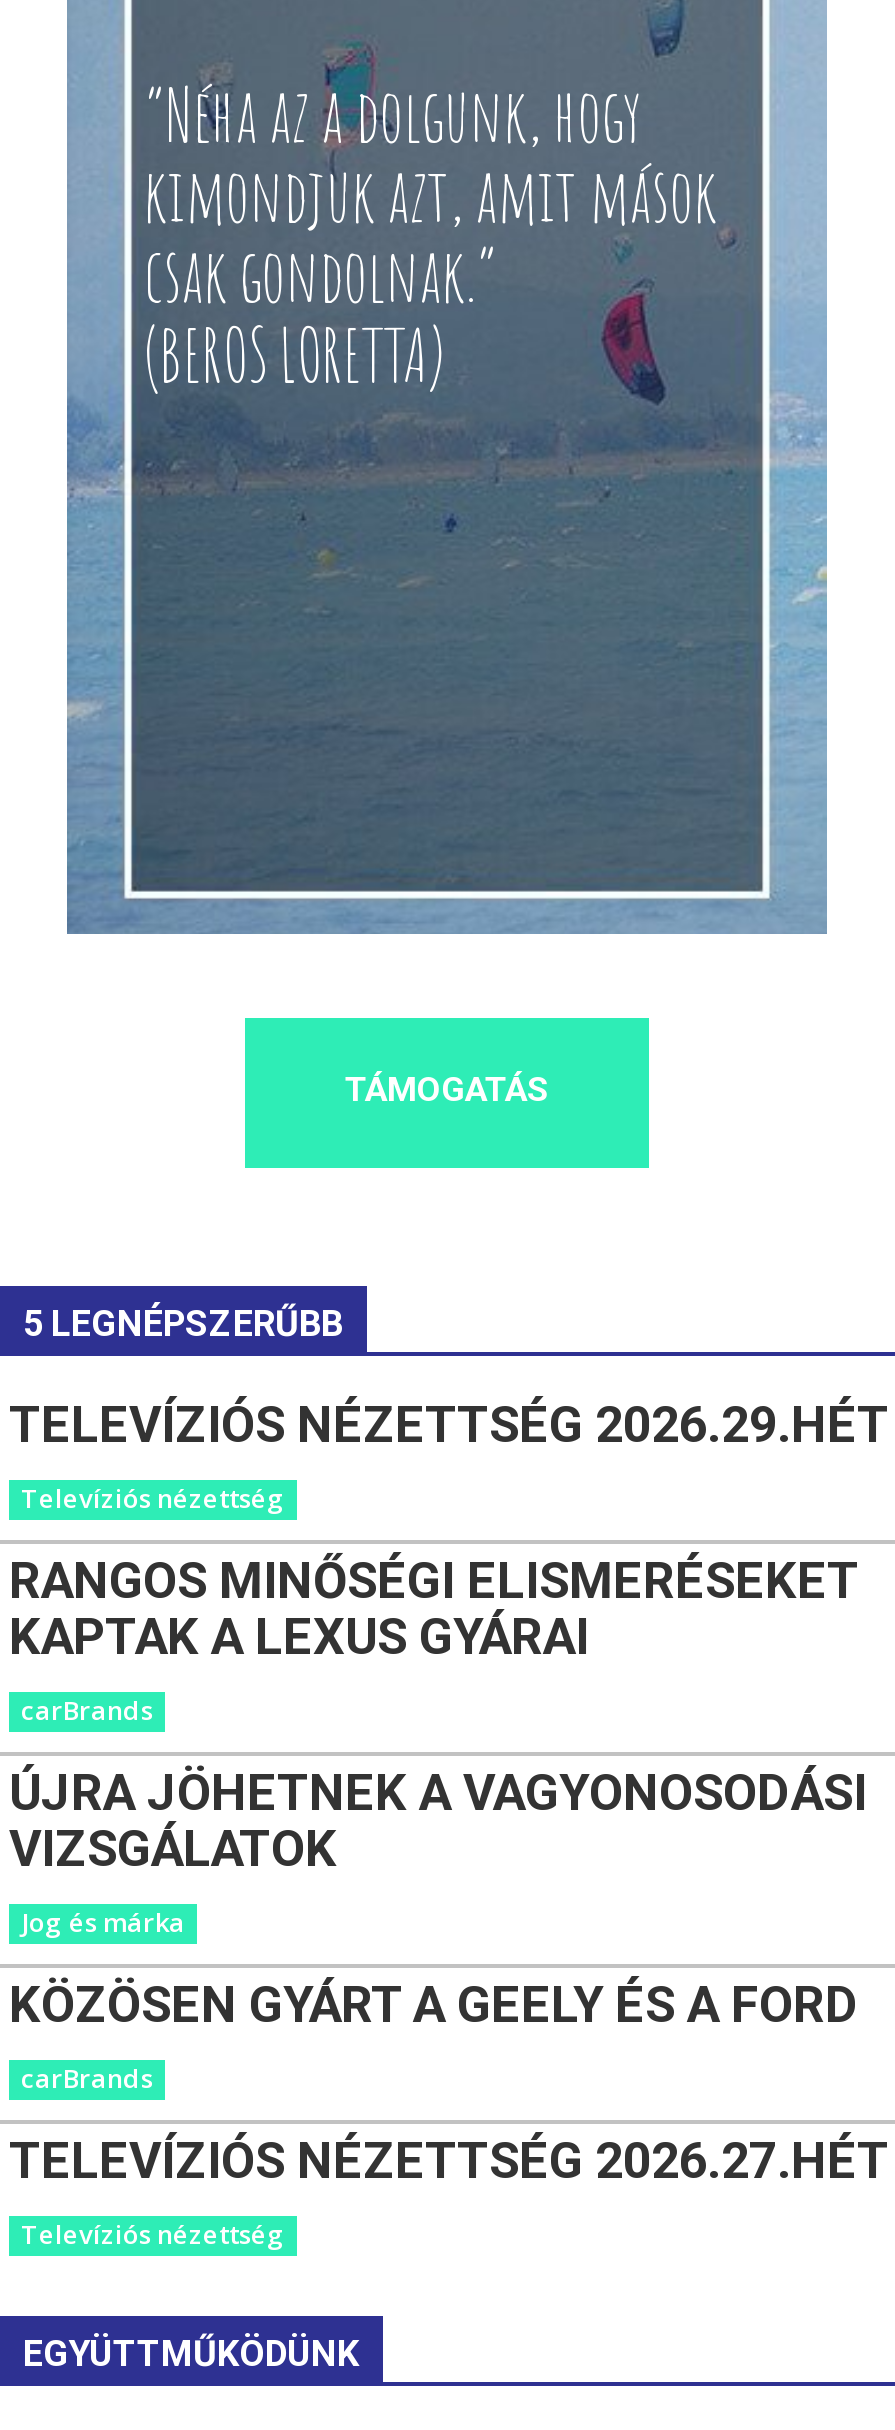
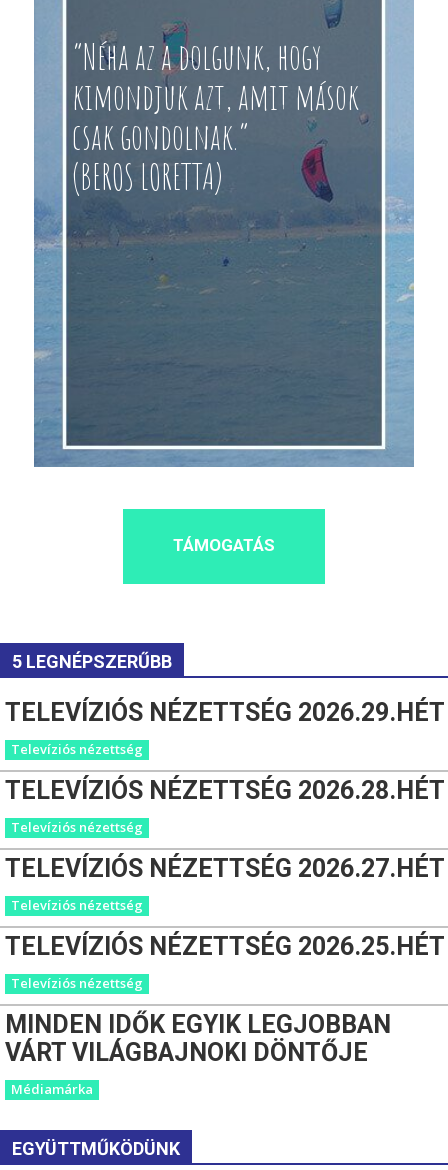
- RANGOS MINŐSÉGI ELISMERÉSEKET
- KAPTAK A LEXUS GYÁRAI
- carBrands
- ÚJRA JÖHETNEK A VAGYONOSODÁSI
- VIZSGÁLATOK
- Jog és márka
- KÖZÖSEN GYÁRT A GEELY ÉS A FORD
- carBrands
+ TELEVÍZIÓS NÉZETTSÉG 2026.28.HÉT
+ Televíziós nézettség

moved up: TELEVÍZIÓS NÉZETTSÉG 2026.27.HÉT | Televíziós nézettség

+ TELEVÍZIÓS NÉZETTSÉG 2026.25.HÉT
+ Televíziós nézettség
+ MINDEN IDŐK EGYIK LEGJOBBAN
+ VÁRT VILÁGBAJNOKI DÖNTŐJE
+ Médiamárka
